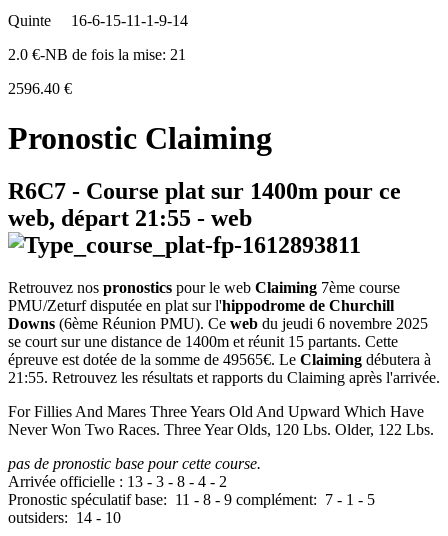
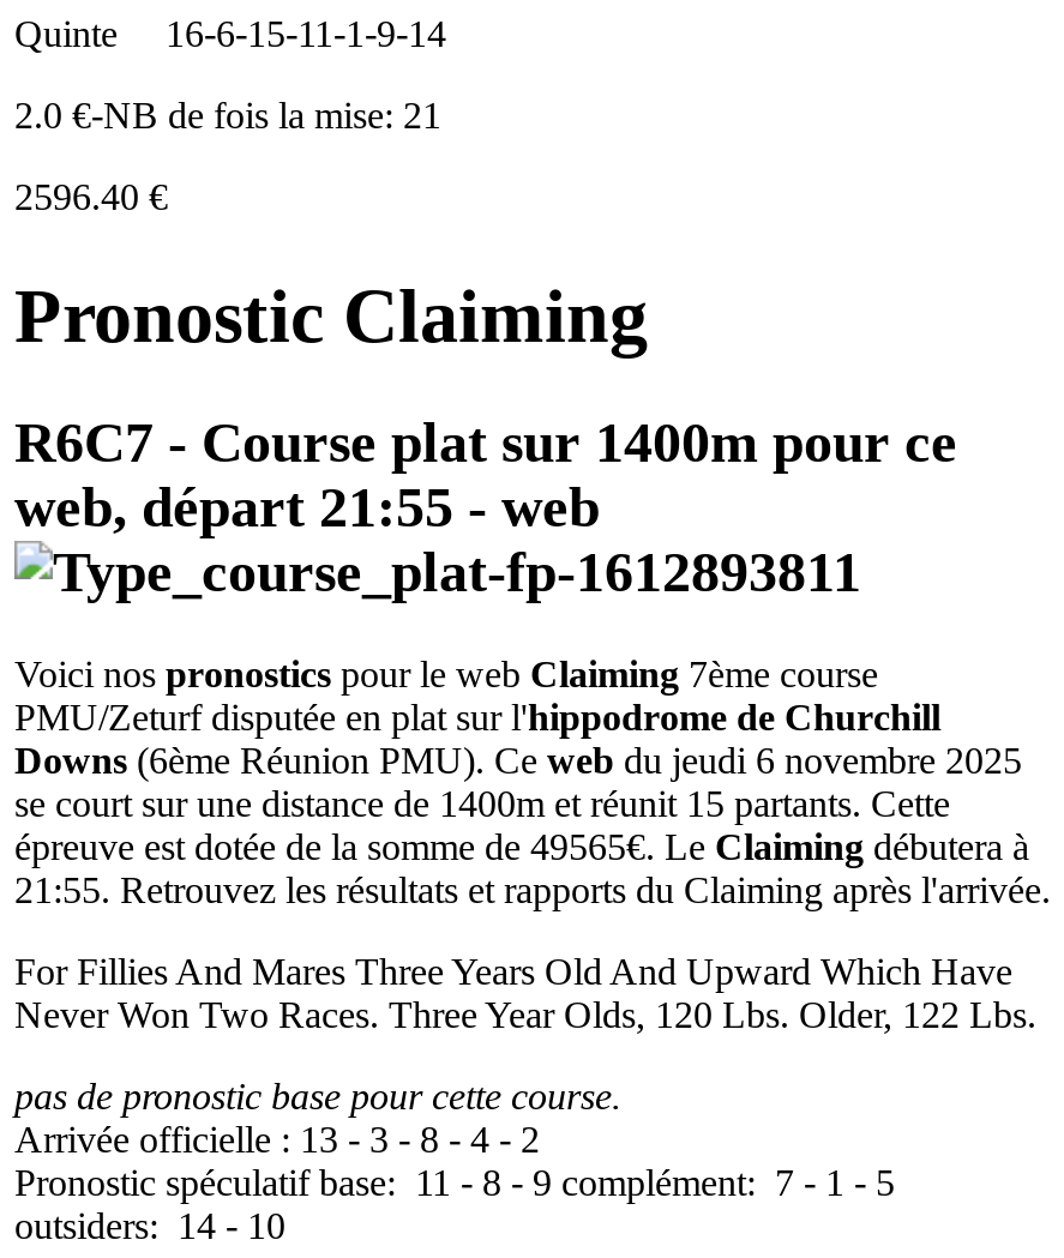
- Retrouvez nos pronostics pour le web Claiming 7ème course
+ Voici nos pronostics pour le web Claiming 7ème course
